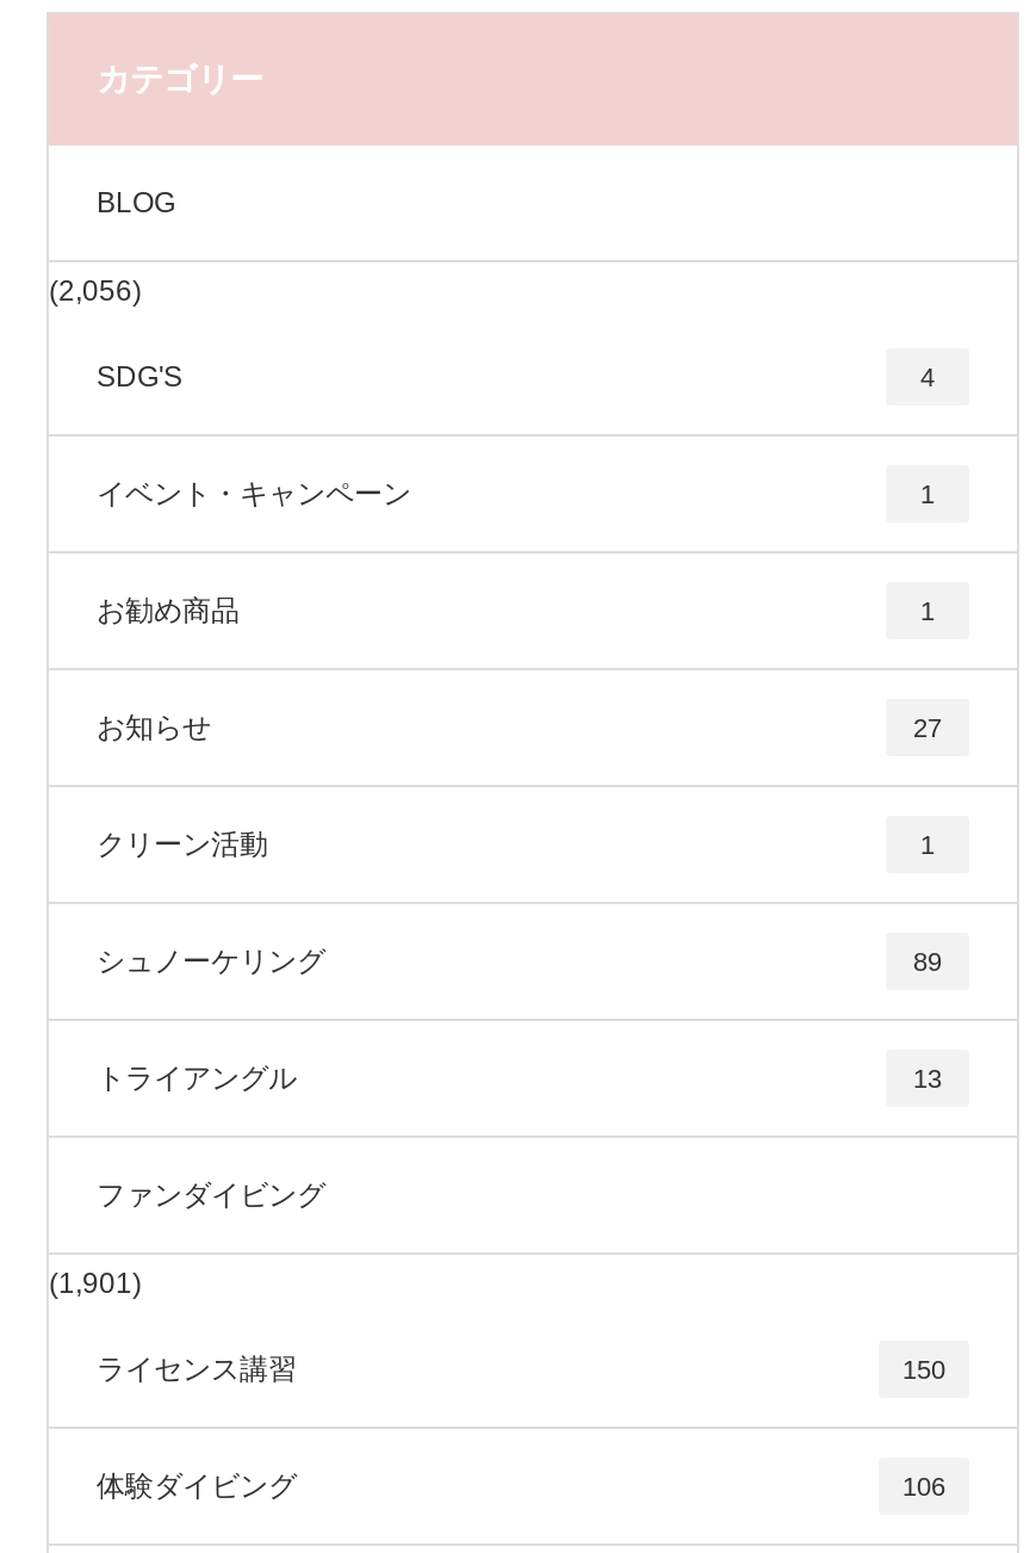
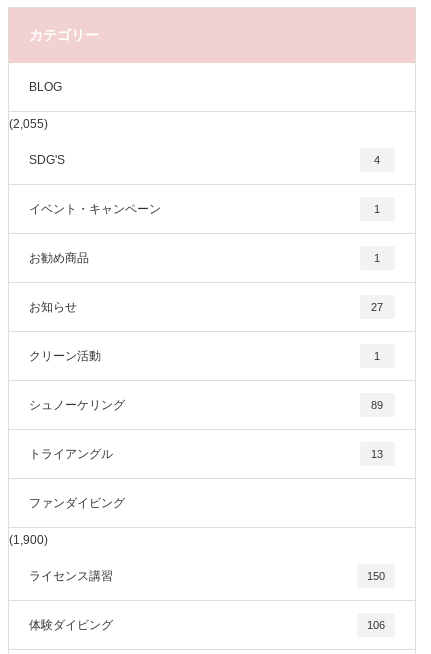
- (2,056)
+ (2,055)

- (1,901)
+ (1,900)
